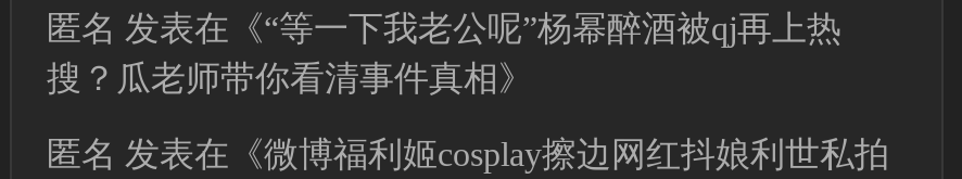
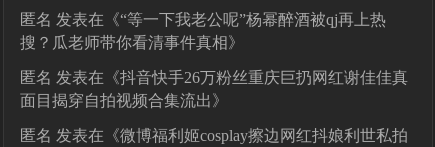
+ 匿名发表在《抖音快手26万粉丝重庆巨扔网红谢佳佳真
+ 面目揭穿自拍视频合集流出》
